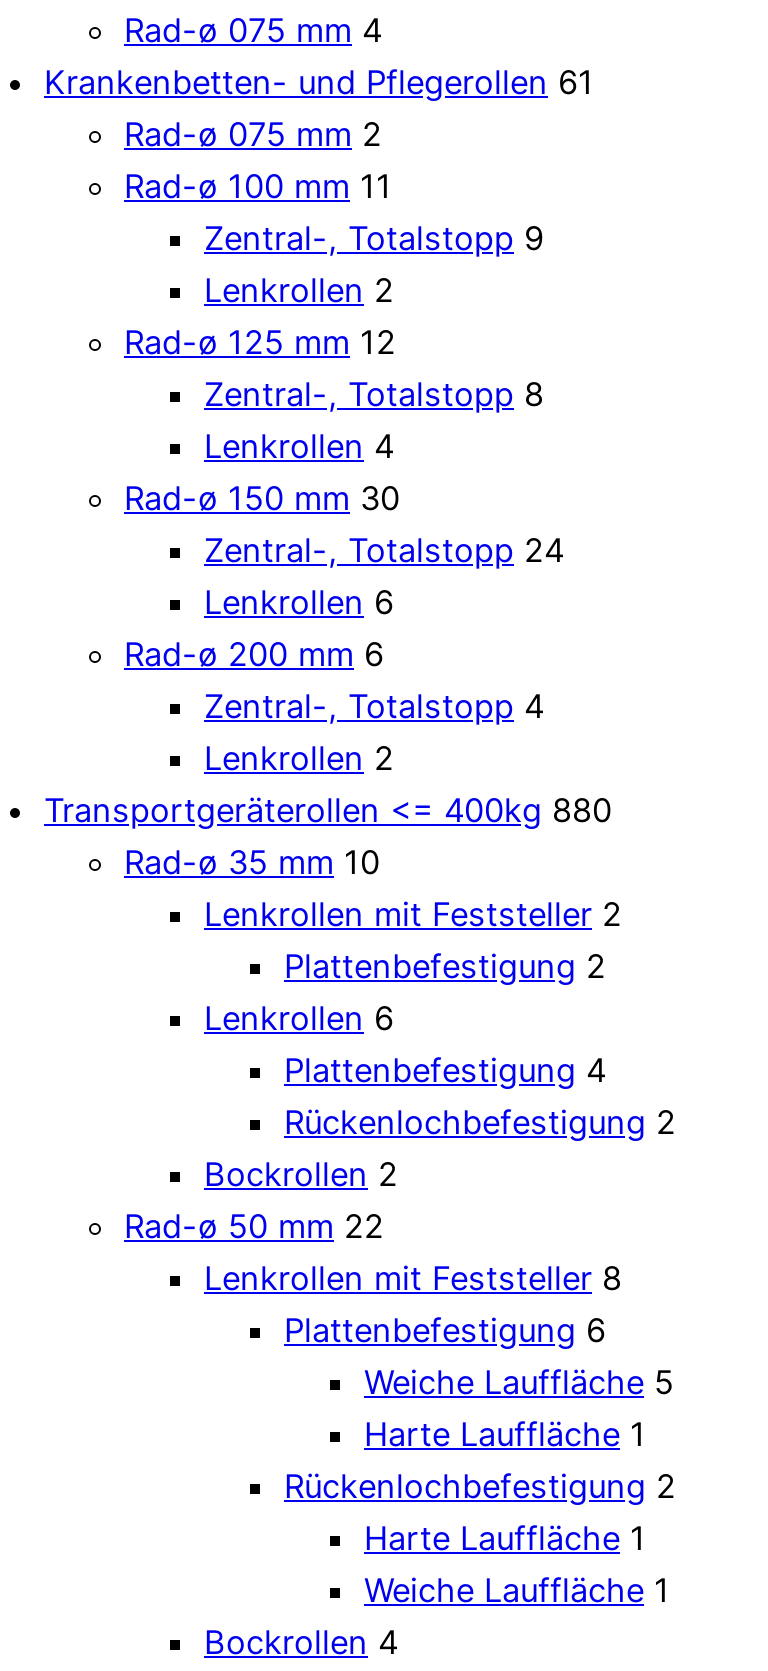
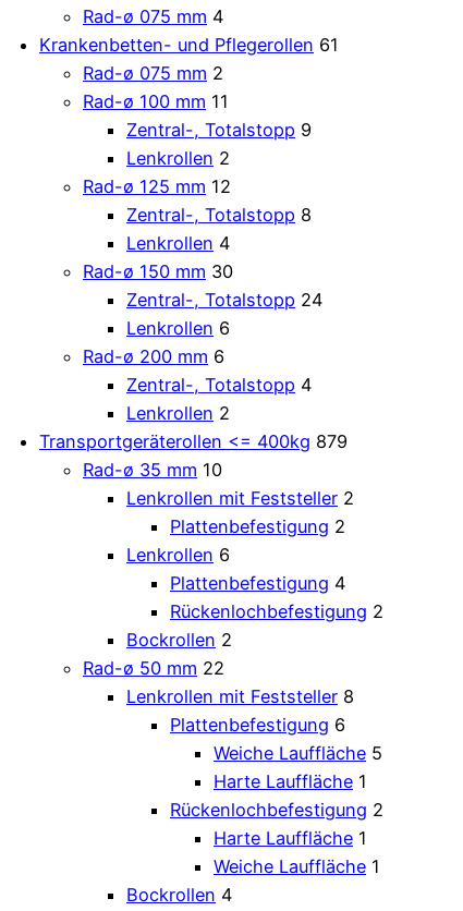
- Transportgeräterollen <= 400kg 880
+ Transportgeräterollen <= 400kg 879
